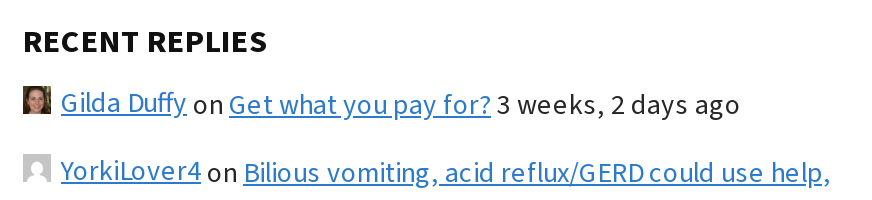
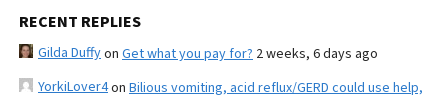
- Gilda Duffyon Get what you pay for? 3 weeks, 2 days ago
+ Gilda Duffyon Get what you pay for? 2 weeks, 6 days ago
